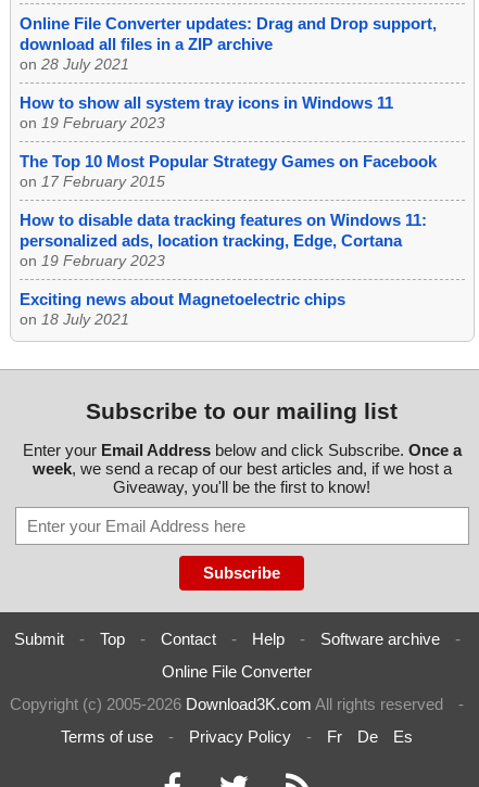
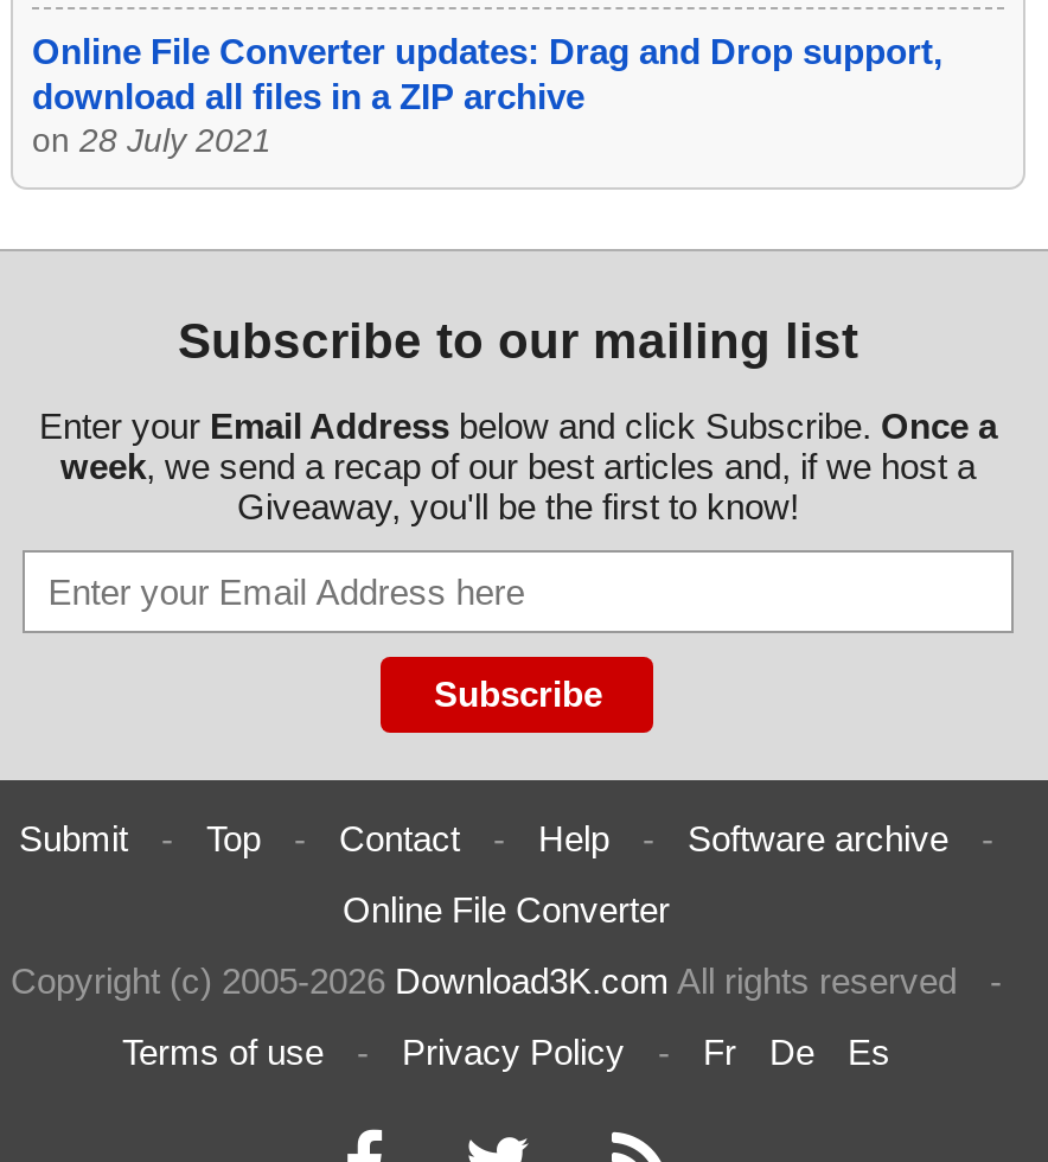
- How to show all system tray icons in Windows 11
- on 19 February 2023
- The Top 10 Most Popular Strategy Games on Facebook
- on 17 February 2015
- How to disable data tracking features on Windows 11:
- personalized ads, location tracking, Edge, Cortana
- on 19 February 2023
- Exciting news about Magnetoelectric chips
- on 18 July 2021
